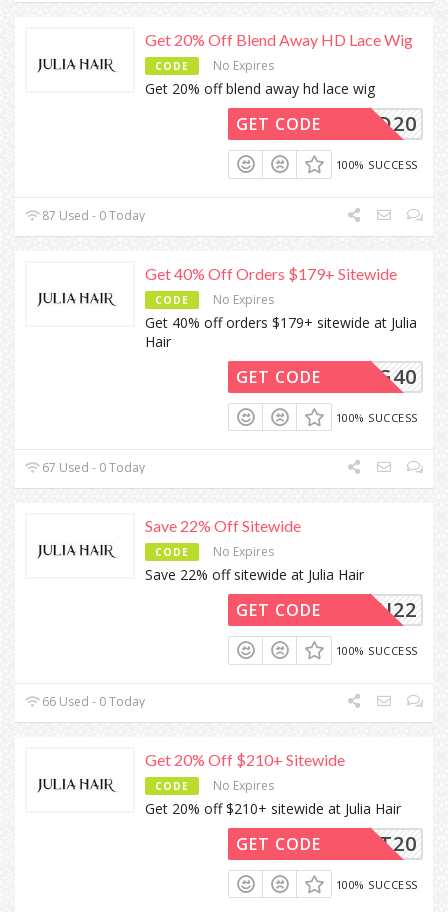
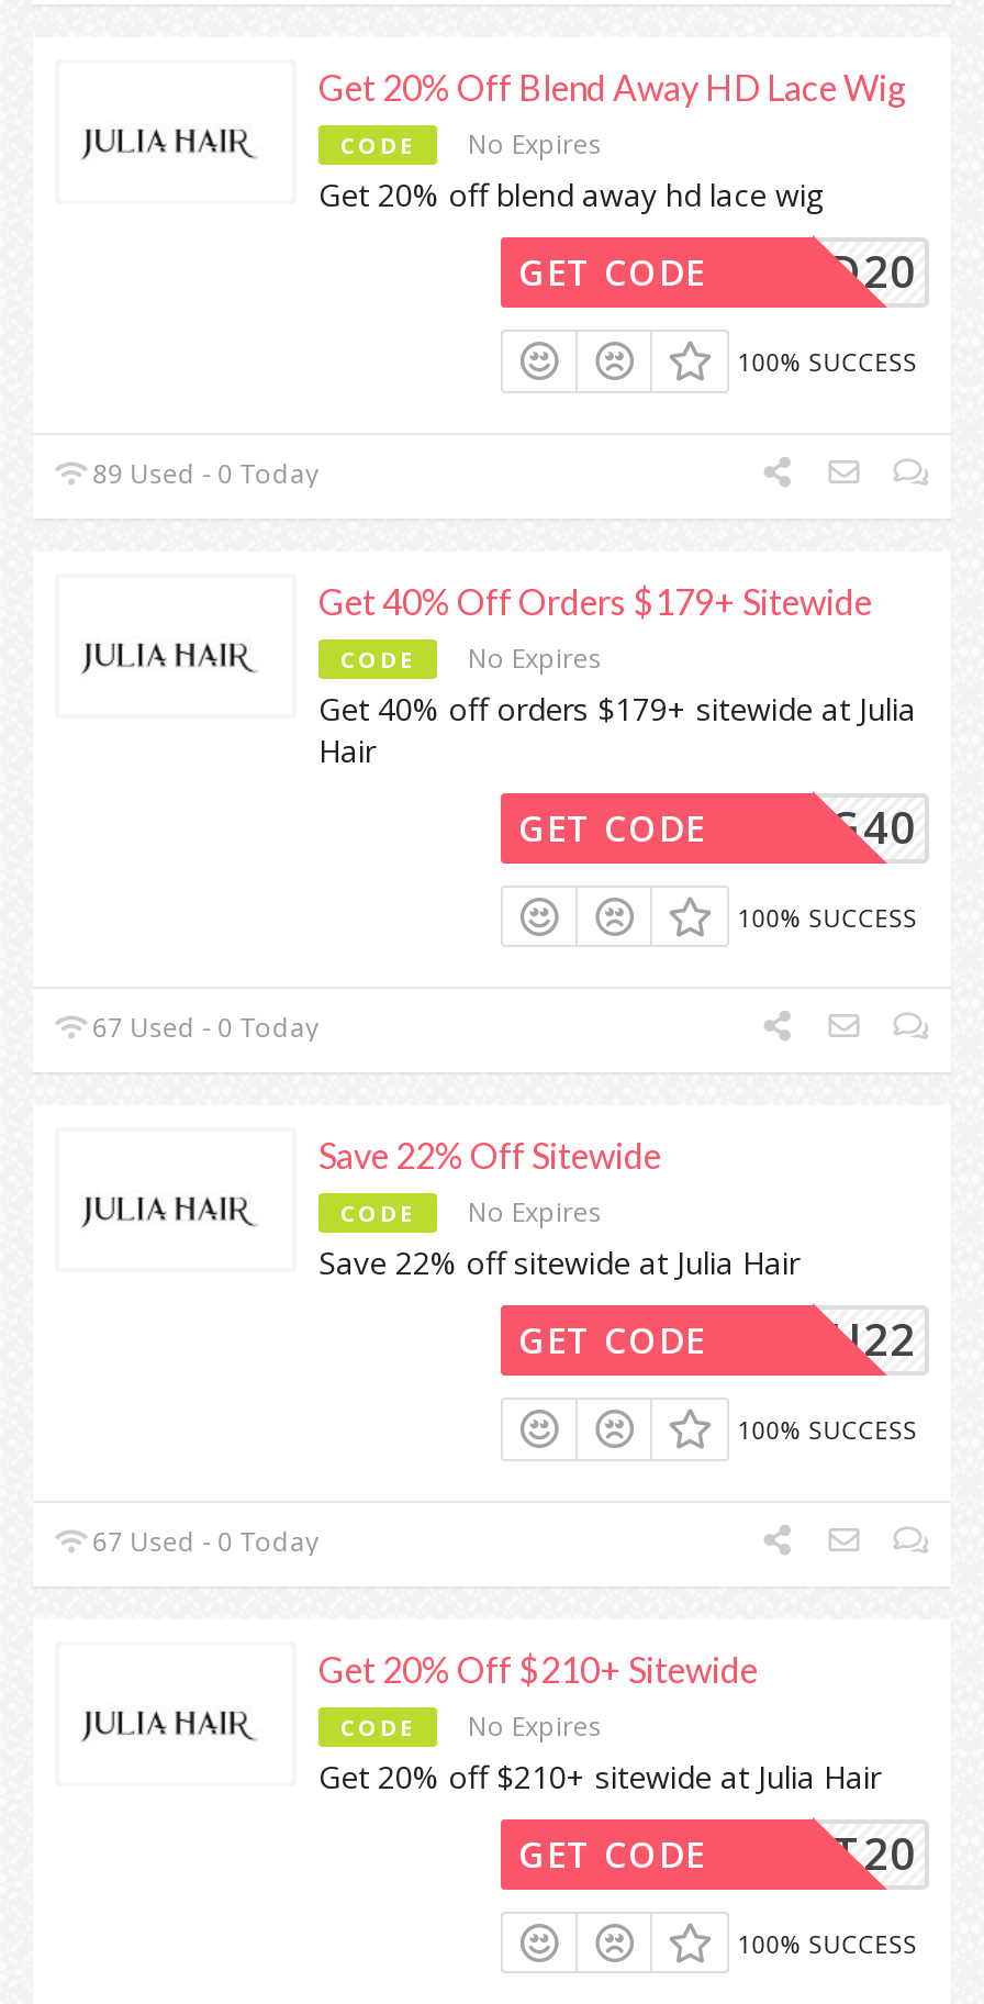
- 87 Used - 0 Today
+ 89 Used - 0 Today

- 66 Used - 0 Today
+ 67 Used - 0 Today
